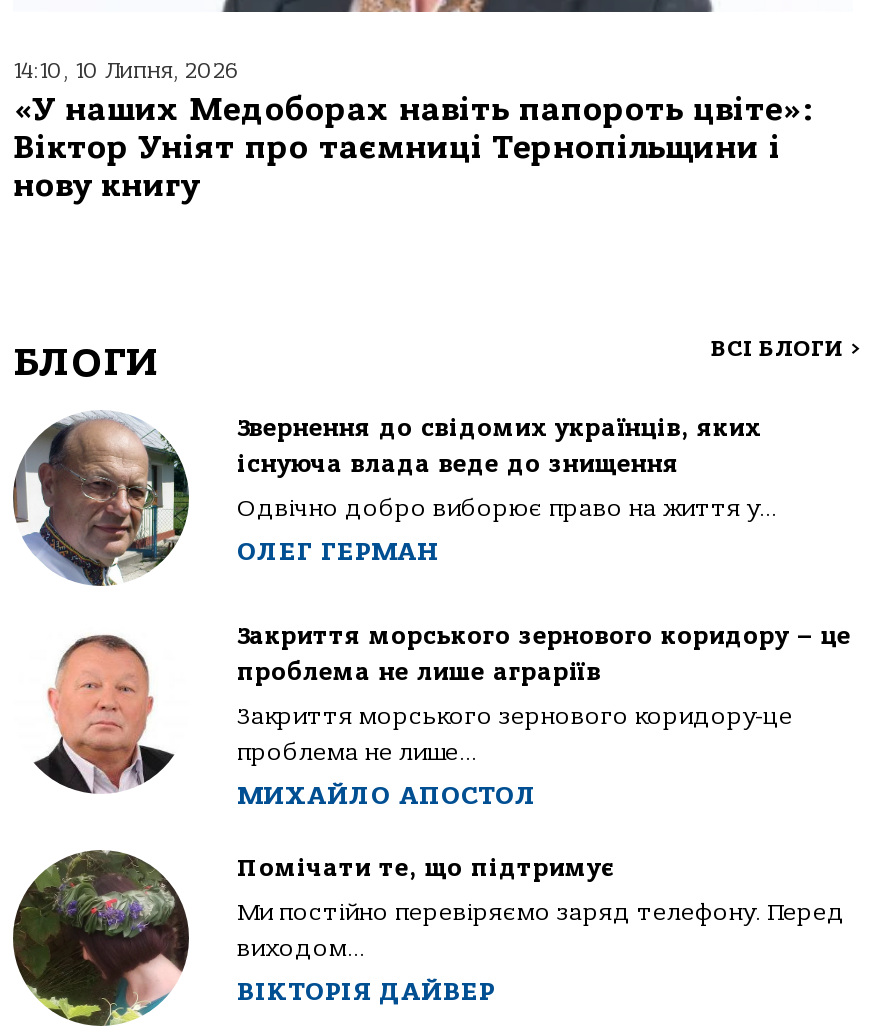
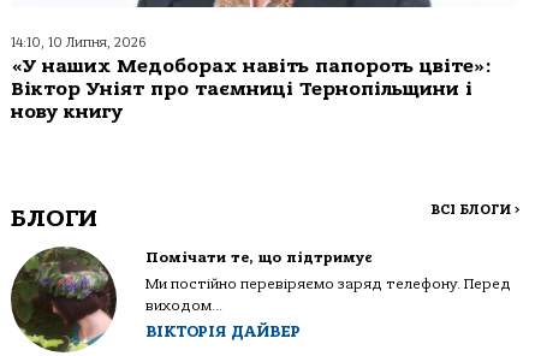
- [image]
- Звернення до свідомих українців, яких
- існуюча влада веде до знищення
- Одвічно добро виборює право на життя у...
- ОЛЕГ ГЕРМАН
- Закриття морського зернового коридору – це
- проблема не лише аграріїв
- Закриття морського зернового коридору-це
- проблема не лише...
- МИХАЙЛО АПОСТОЛ

- [image]
